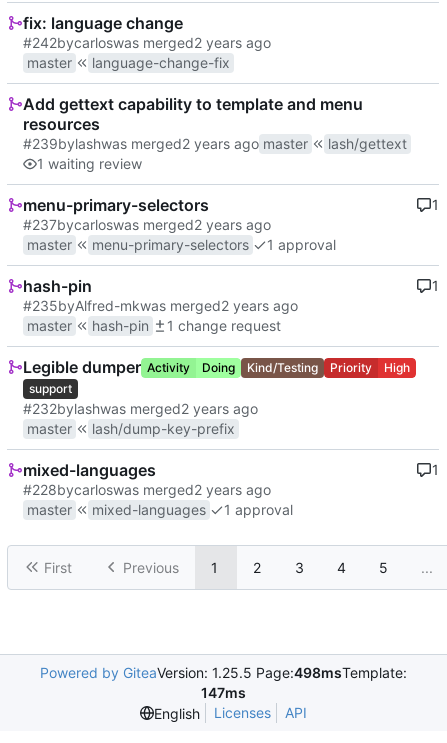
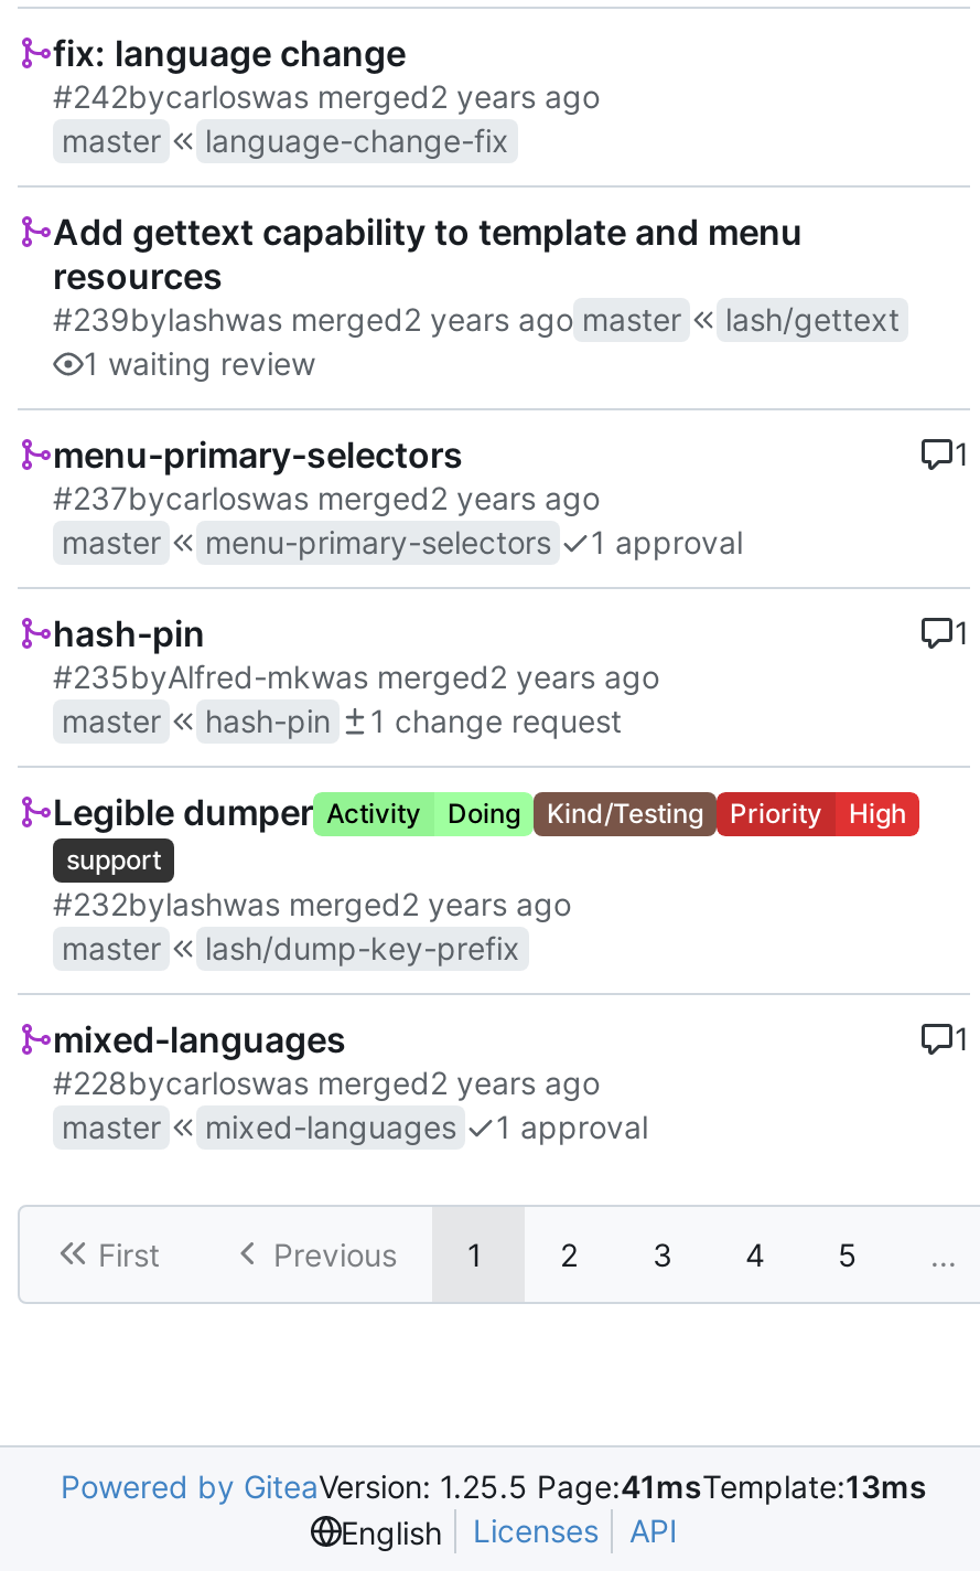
- Powered by GiteaVersion: 1.25.5 Page:498msTemplate:
- 147ms
+ Powered by GiteaVersion: 1.25.5 Page:41msTemplate:13ms
